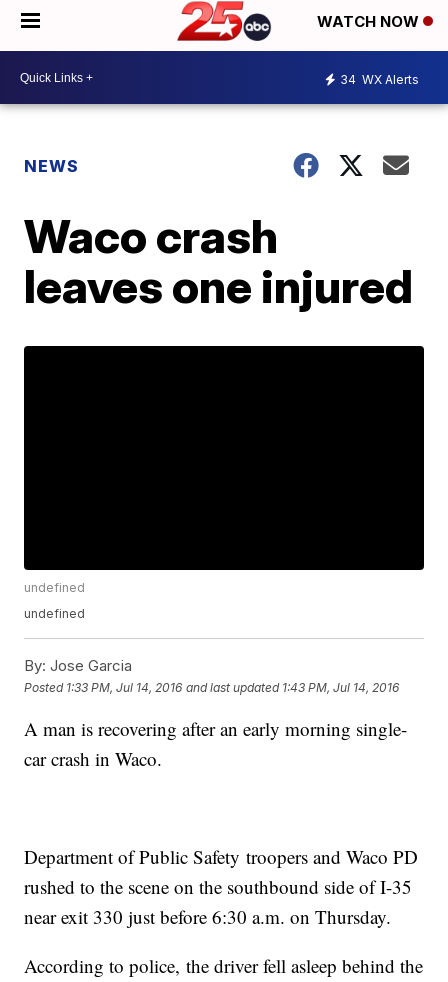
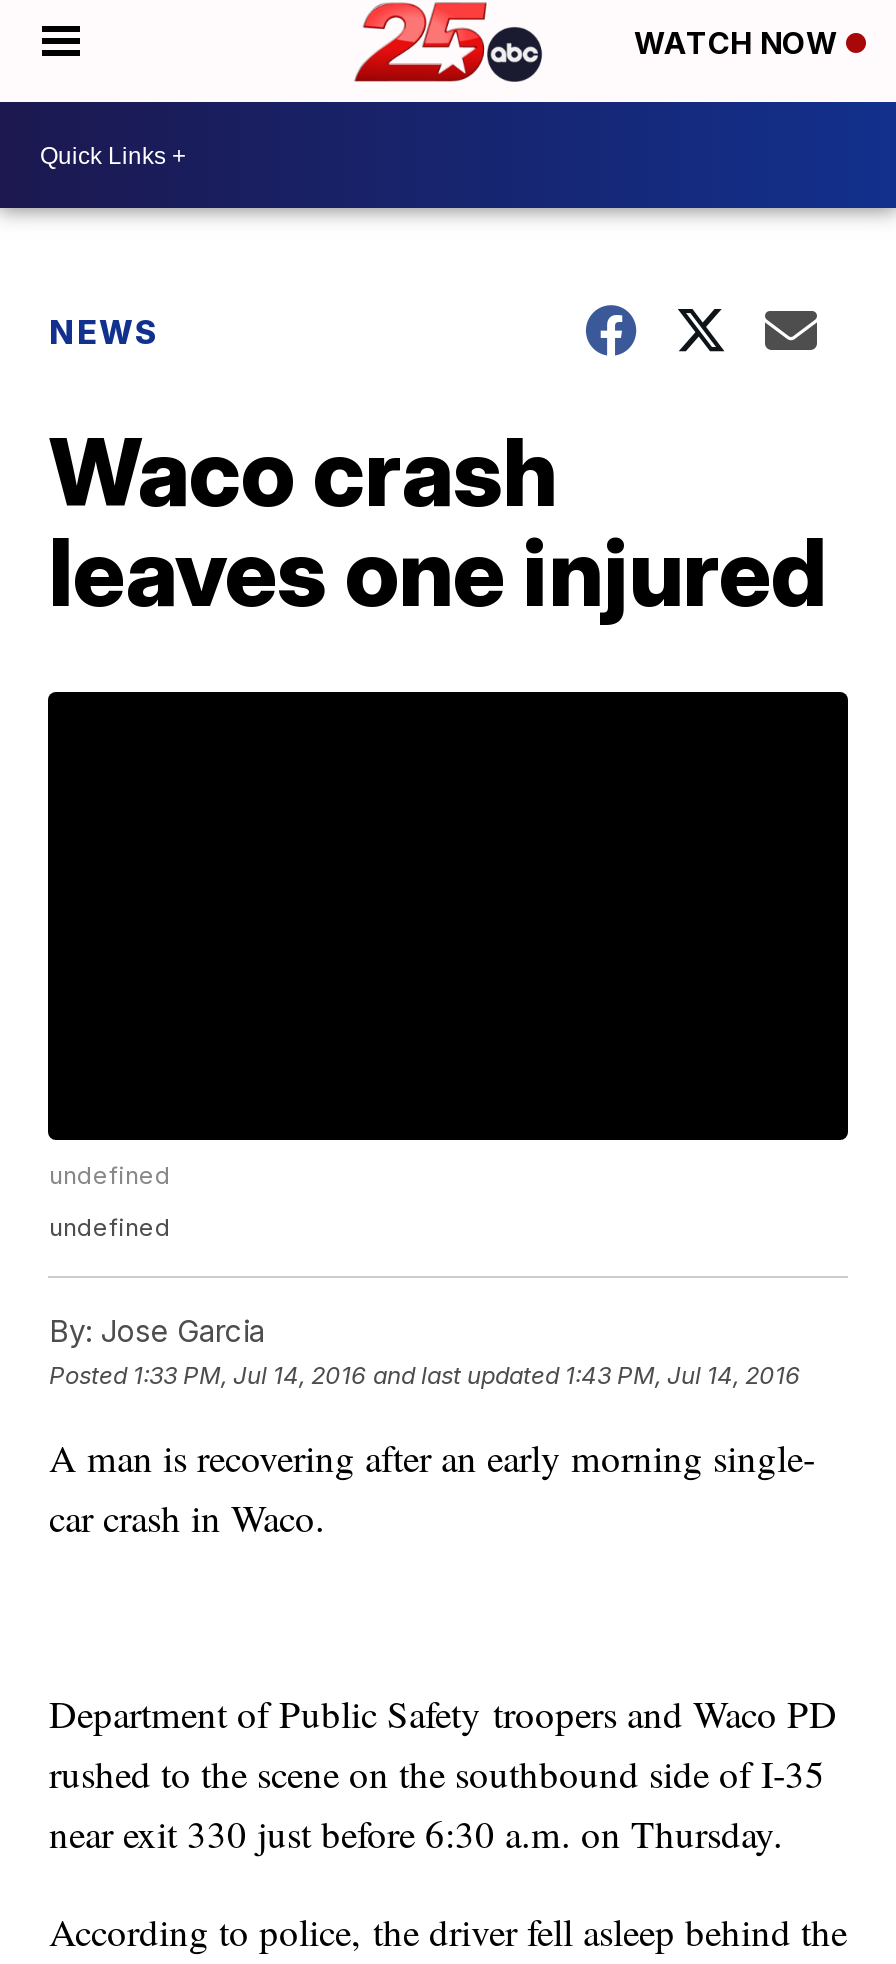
- 34 WX Alerts
